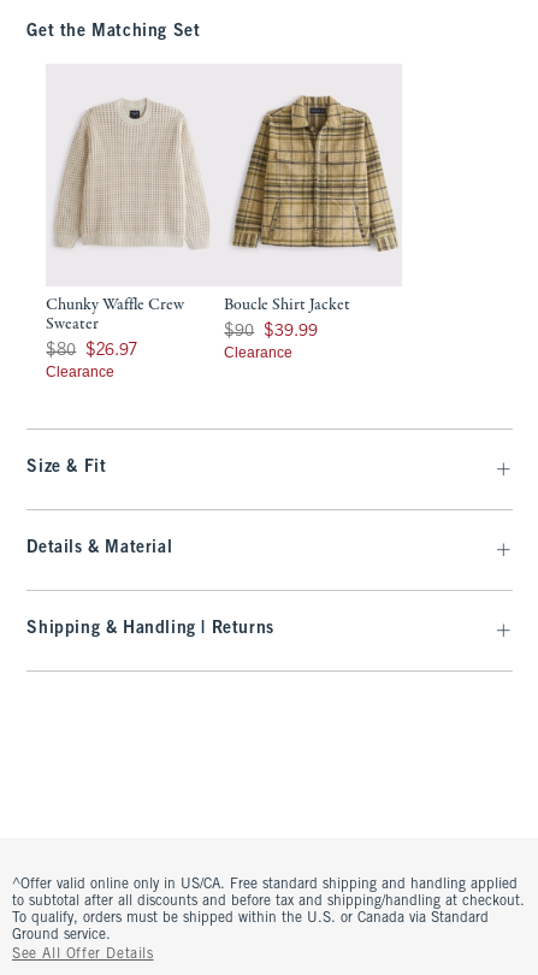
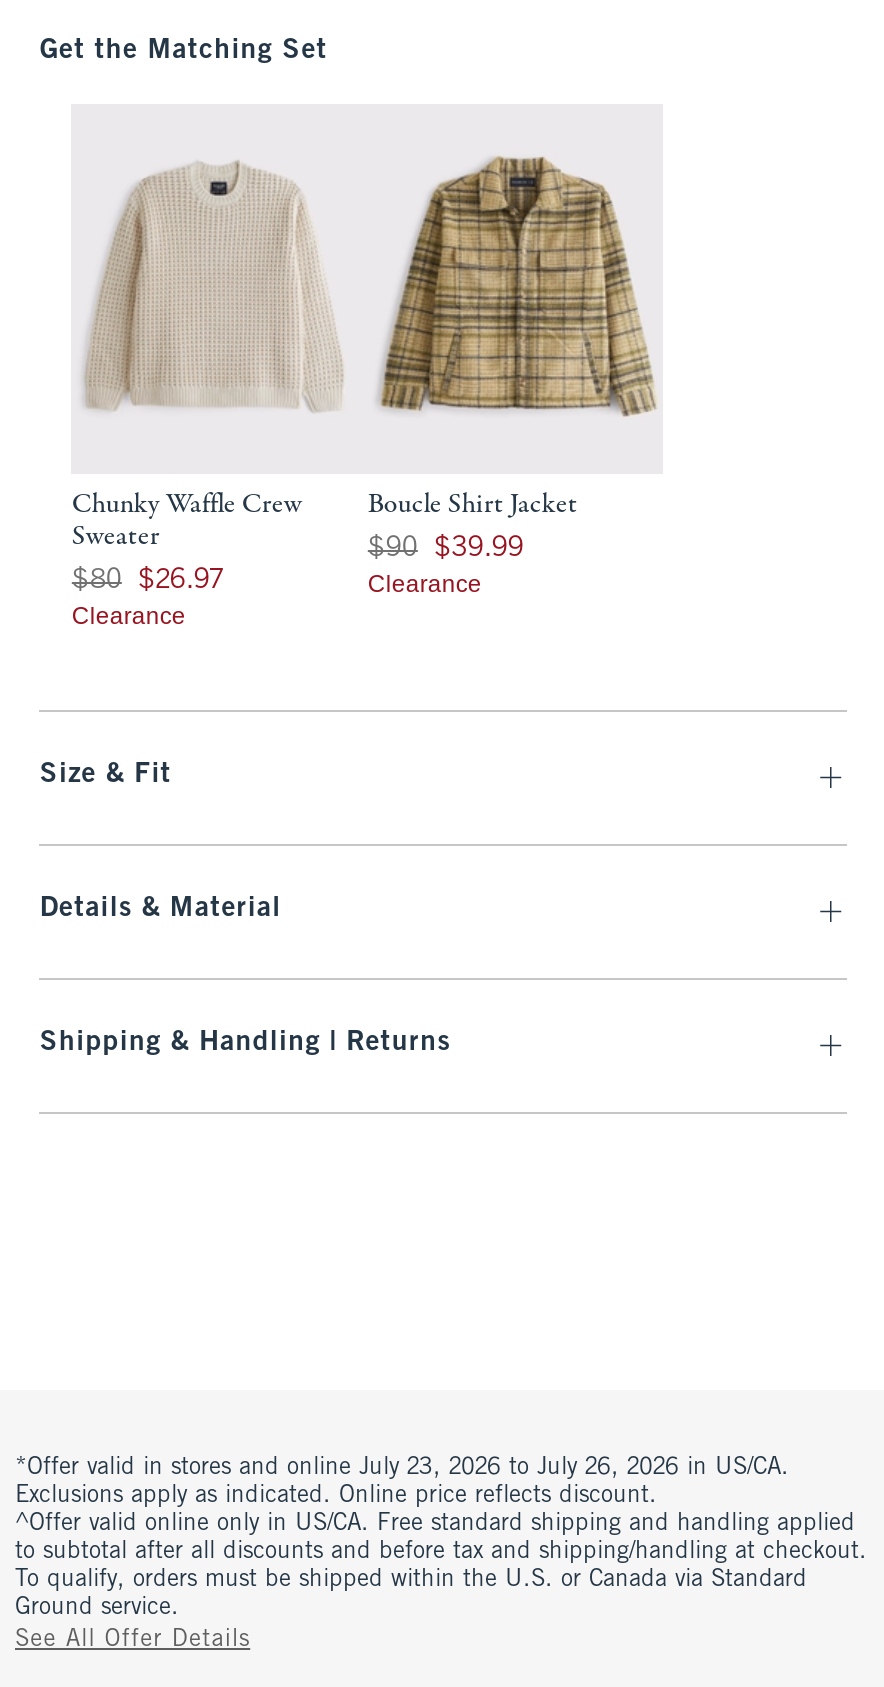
+ *Offer valid in stores and online July 23, 2026 to July 26, 2026 in US/CA.
+ Exclusions apply as indicated. Online price reflects discount.
